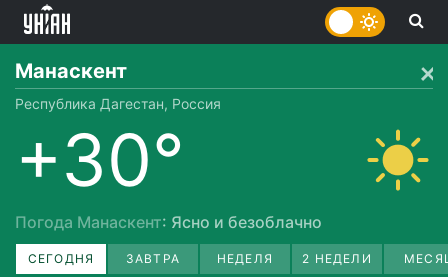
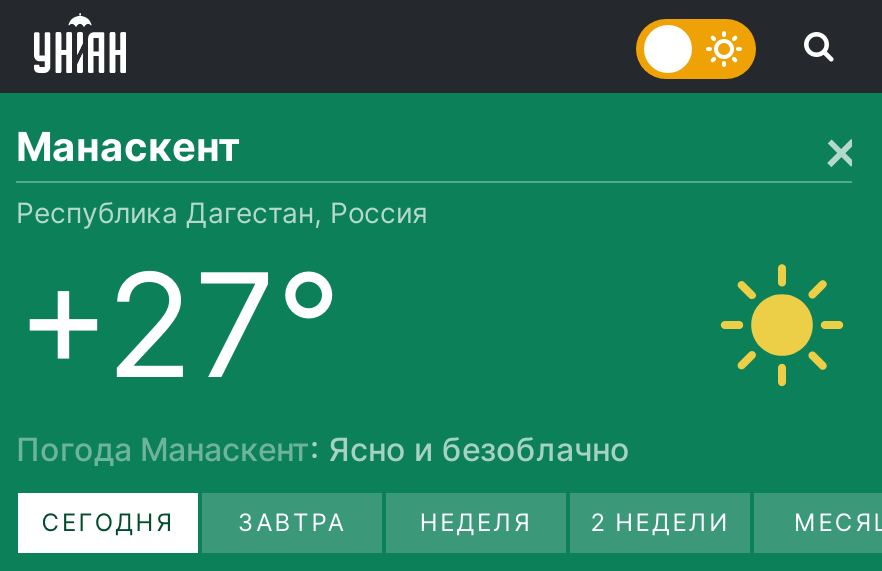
- +30°
+ +27°
